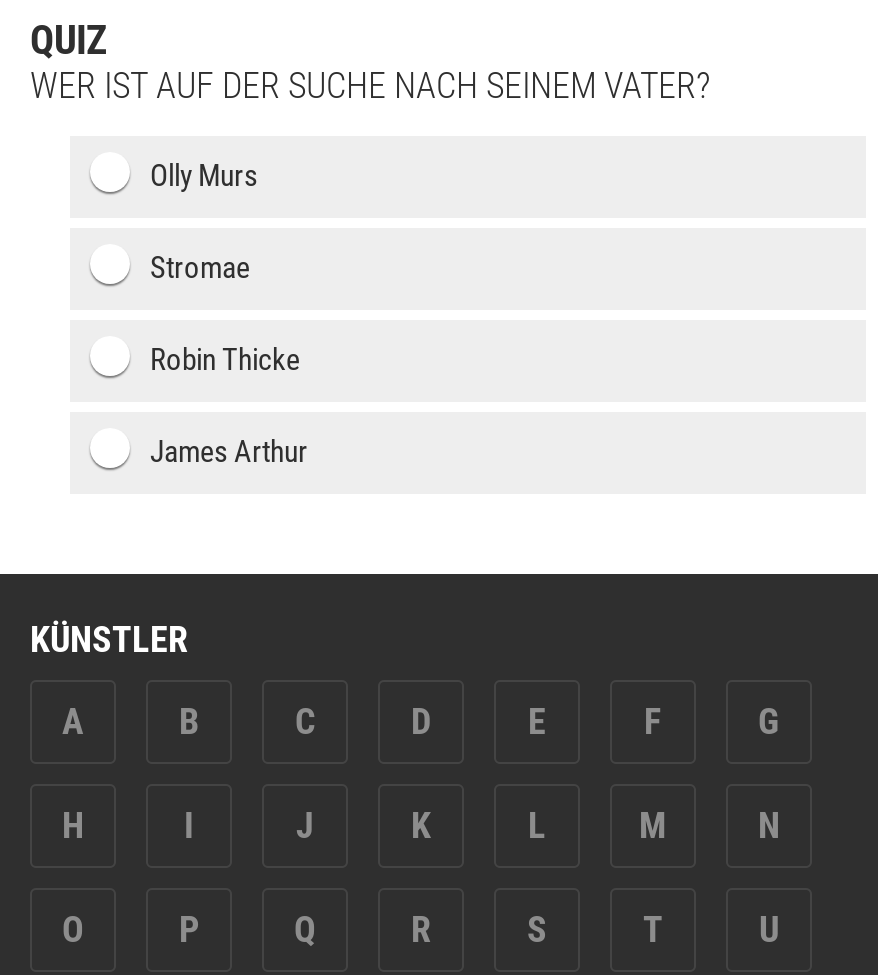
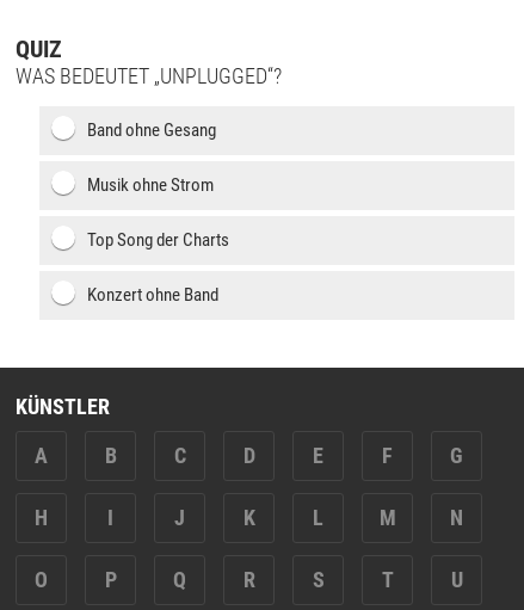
- WER IST AUF DER SUCHE NACH SEINEM VATER?
+ WAS BEDEUTET „UNPLUGGED“?

- Olly Murs
+ Band ohne Gesang

- Stromae
+ Musik ohne Strom

- Robin Thicke
+ Top Song der Charts

- James Arthur
+ Konzert ohne Band
